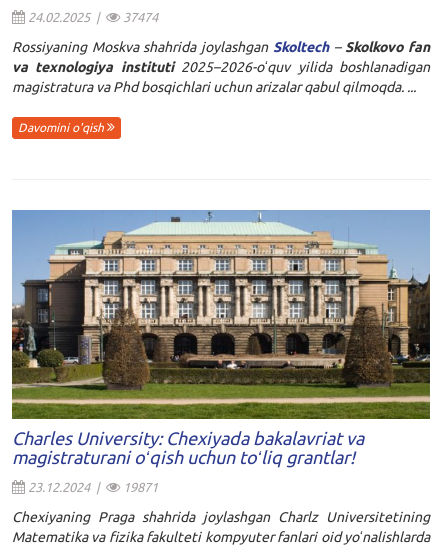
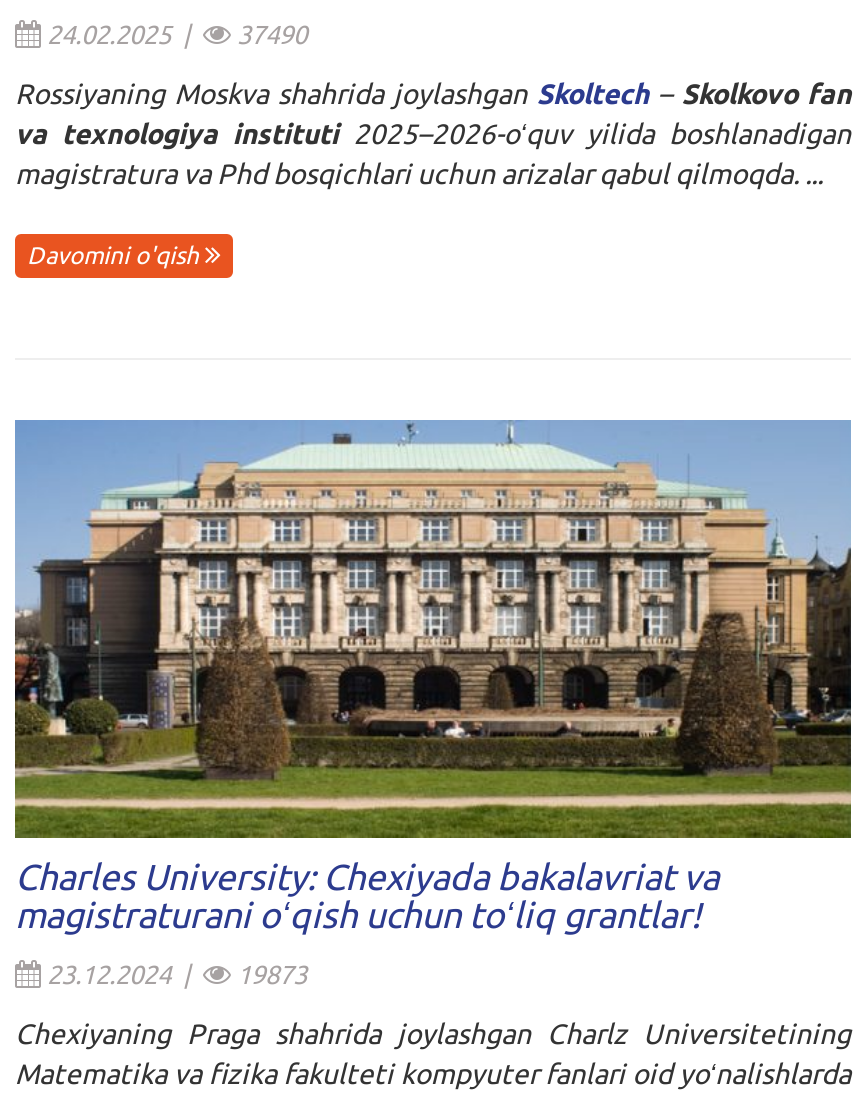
- 37474
+ 37490

- 19871
+ 19873
